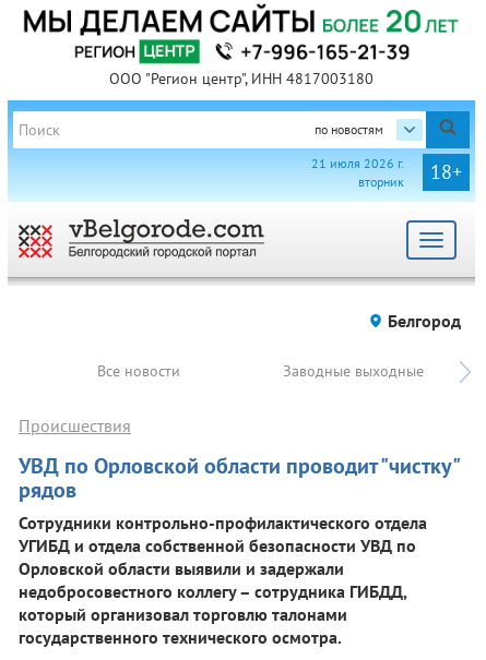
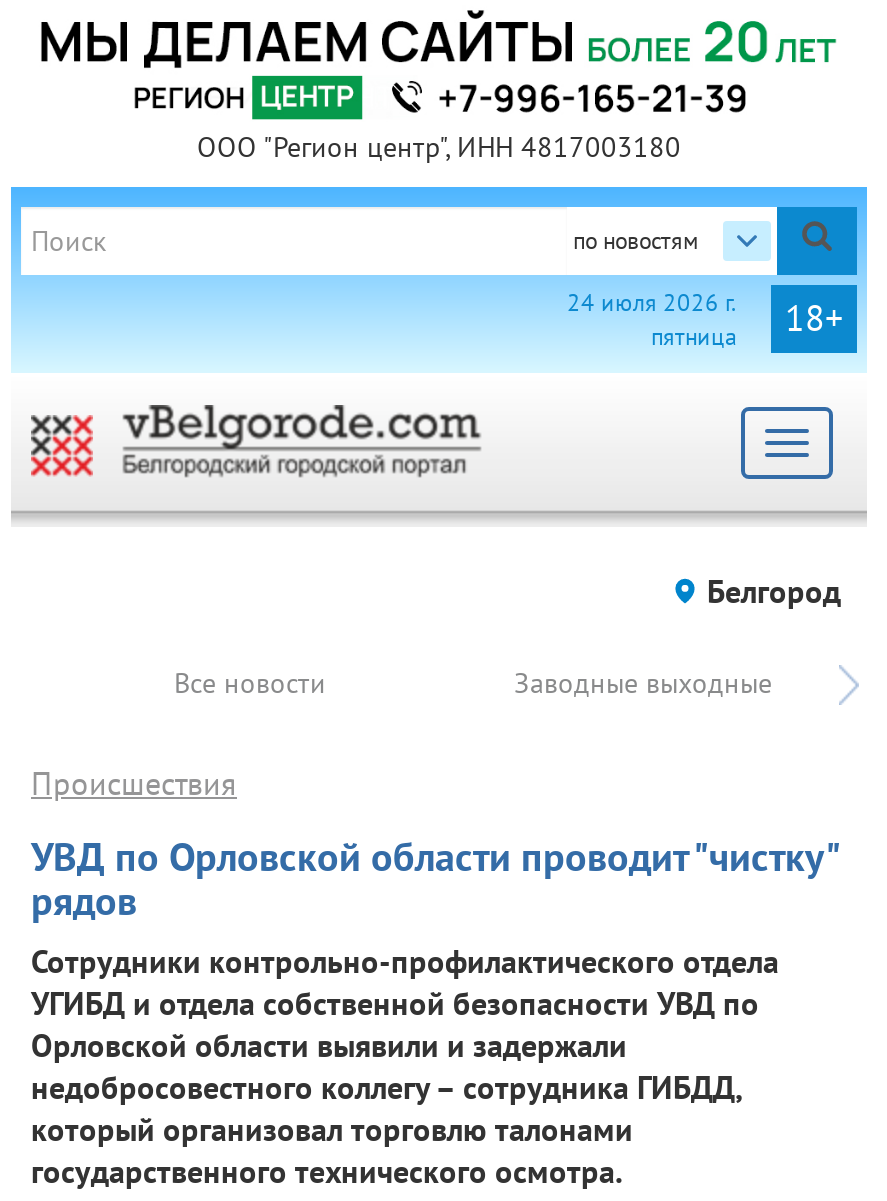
- 21 июля 2026 г.
- вторник
+ 24 июля 2026 г.
+ пятница
